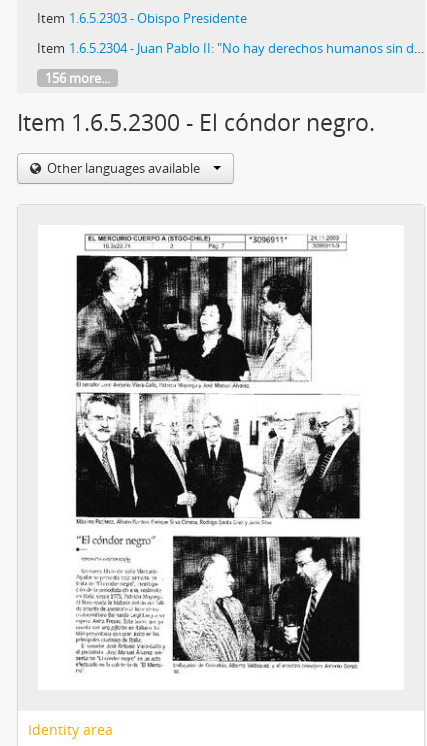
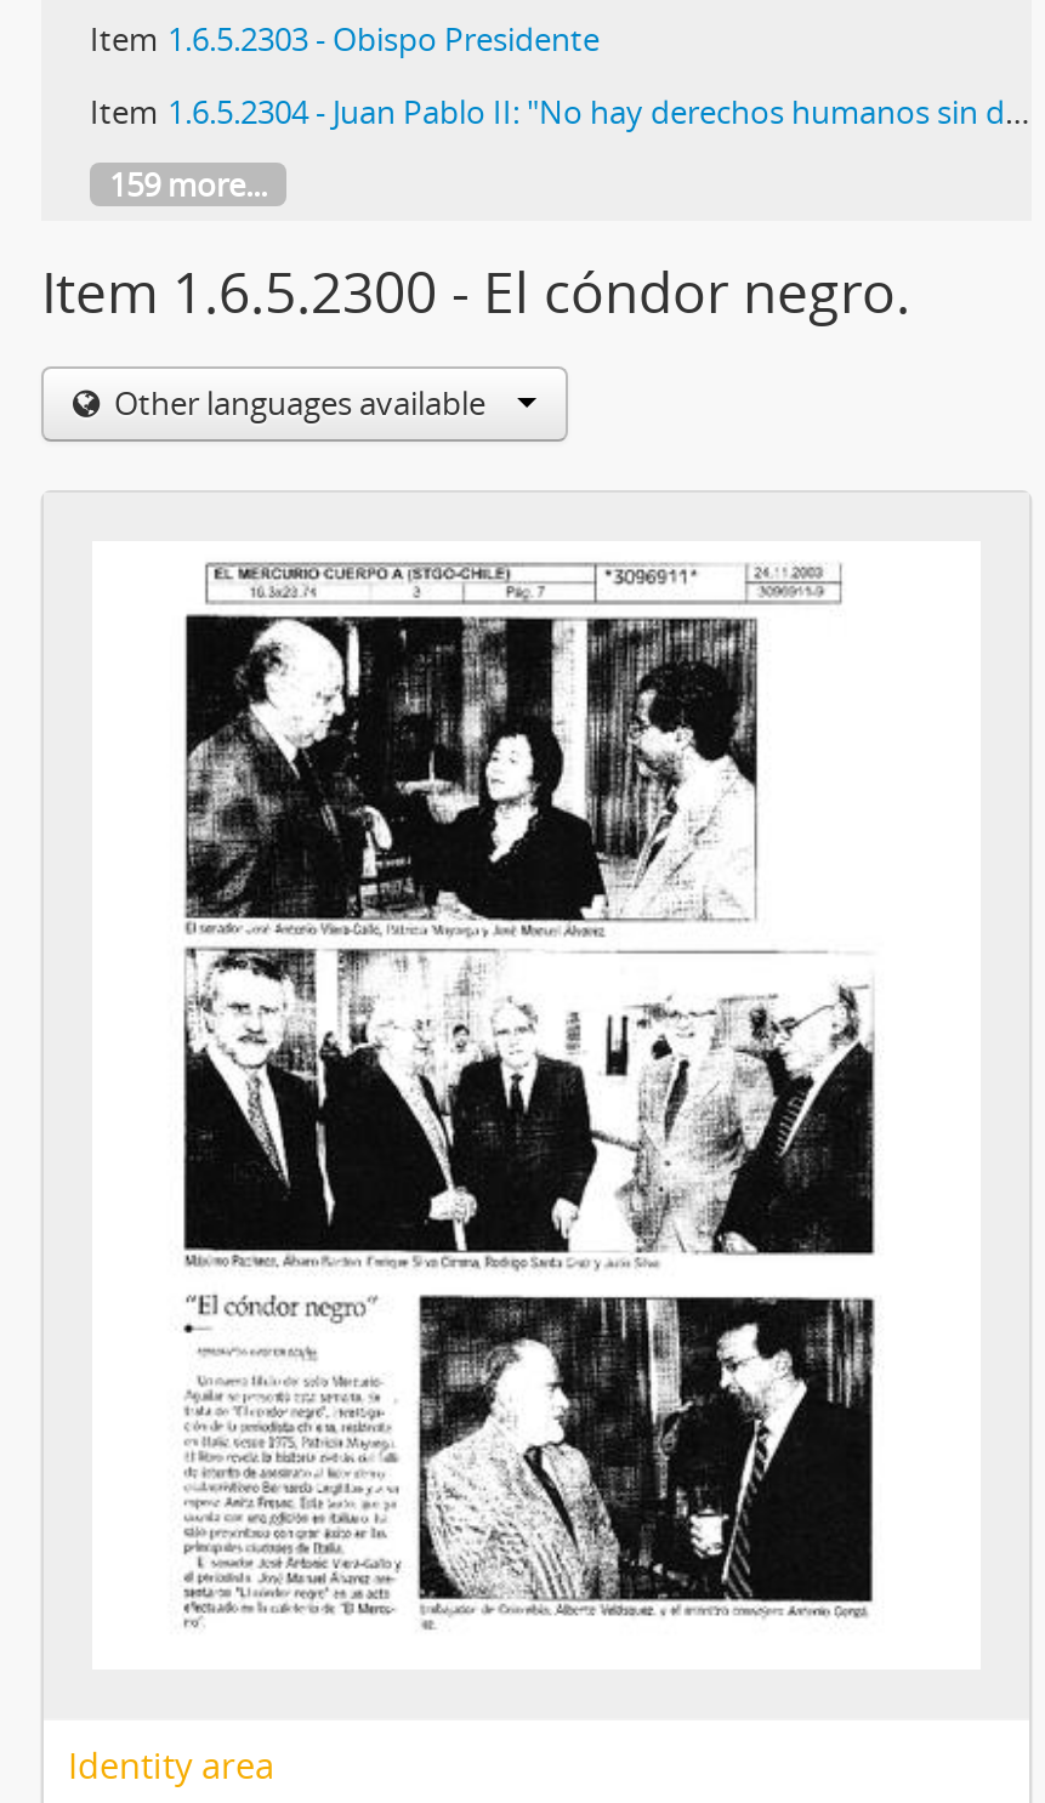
- 156 more...
+ 159 more...
